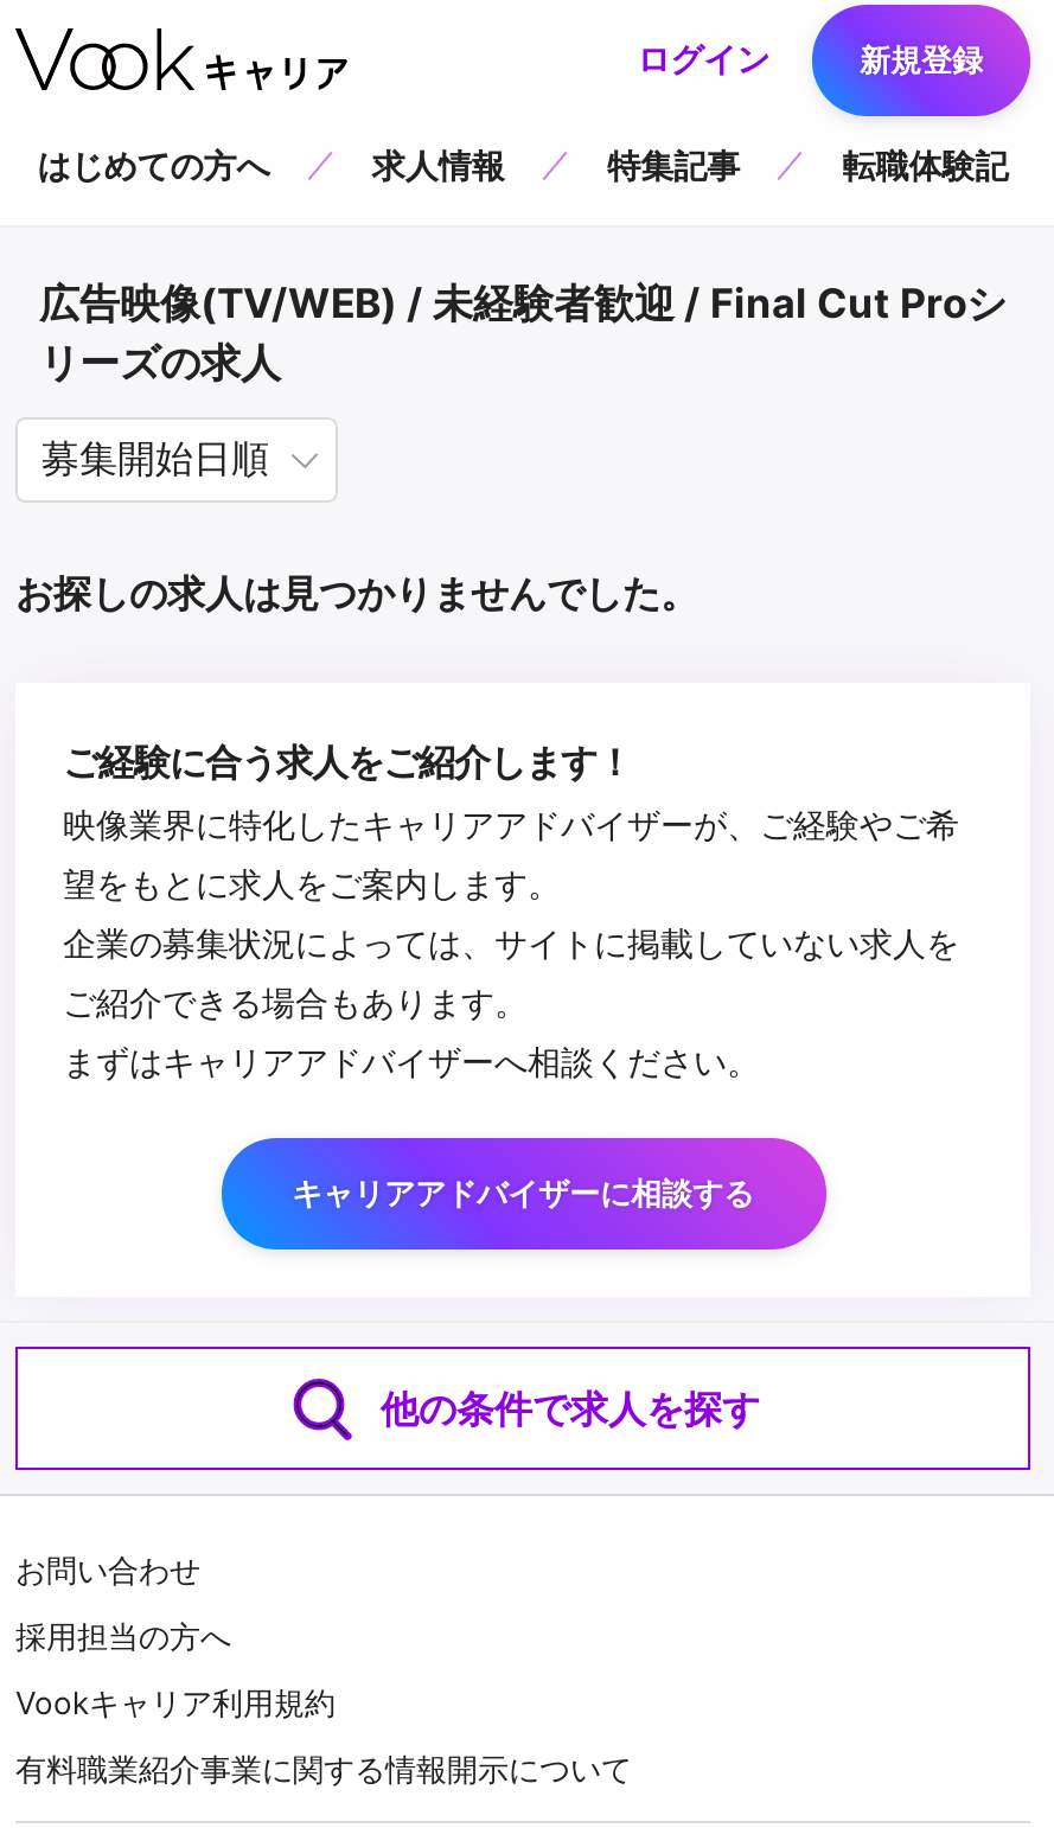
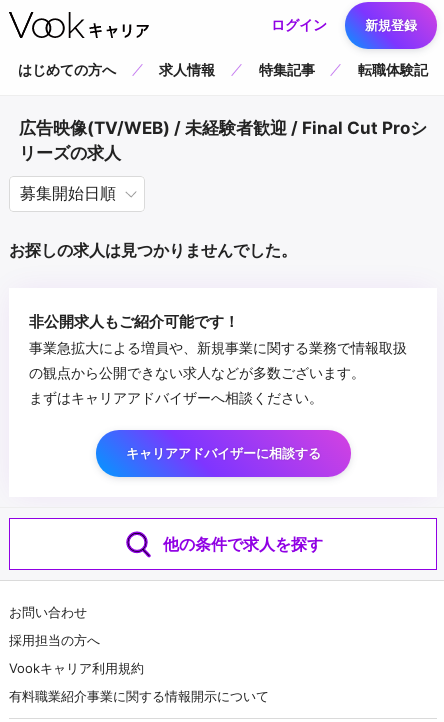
- ご経験に合う求人をご紹介します！
- 映像業界に特化したキャリアアドバイザーが、ご経験やご希
- 望をもとに求人をご案内します。
- 企業の募集状況によっては、サイトに掲載していない求人を
- ご紹介できる場合もあります。
+ 非公開求人もご紹介可能です！
+ 事業急拡大による増員や、新規事業に関する業務で情報取扱
+ の観点から公開できない求人などが多数ございます。
